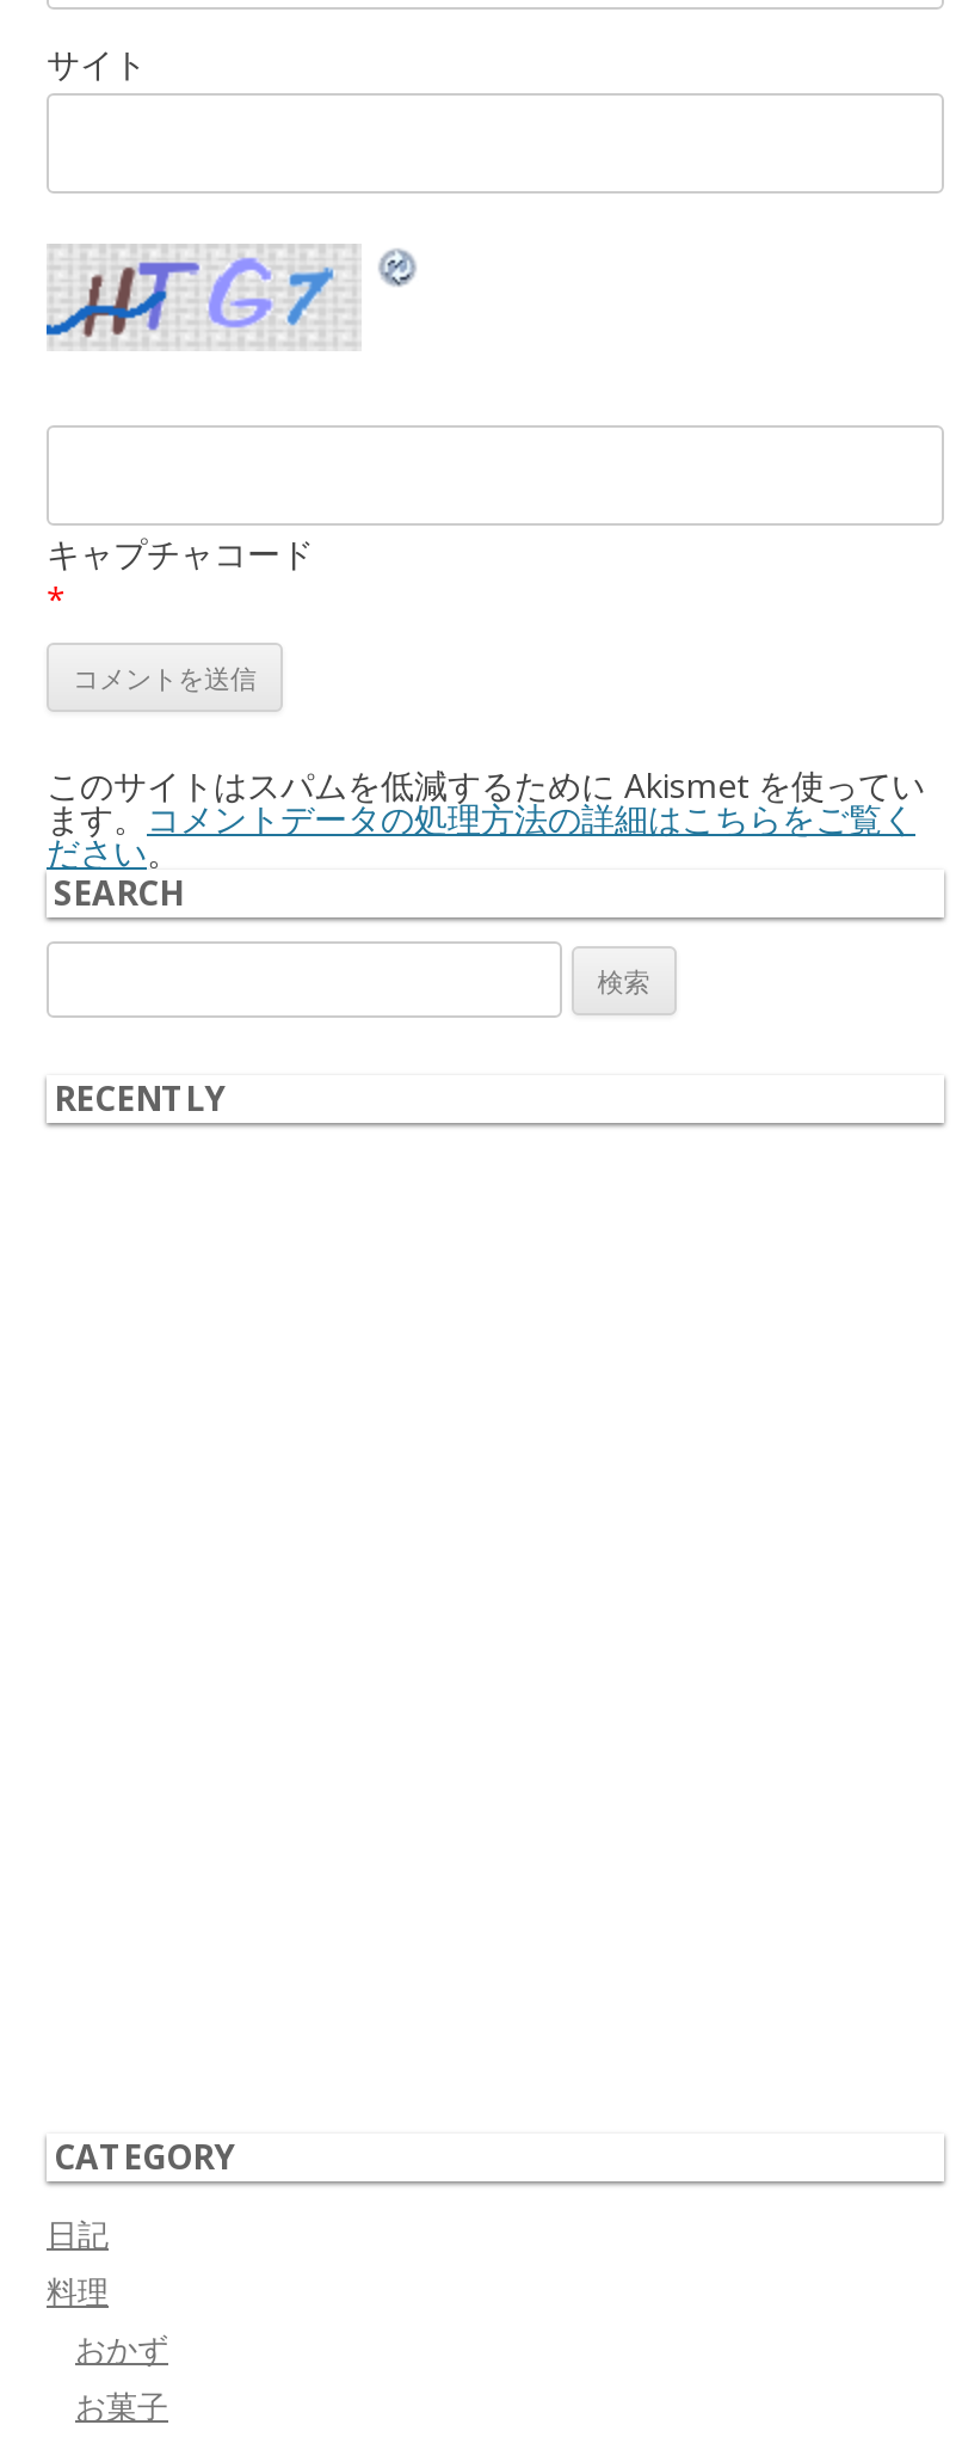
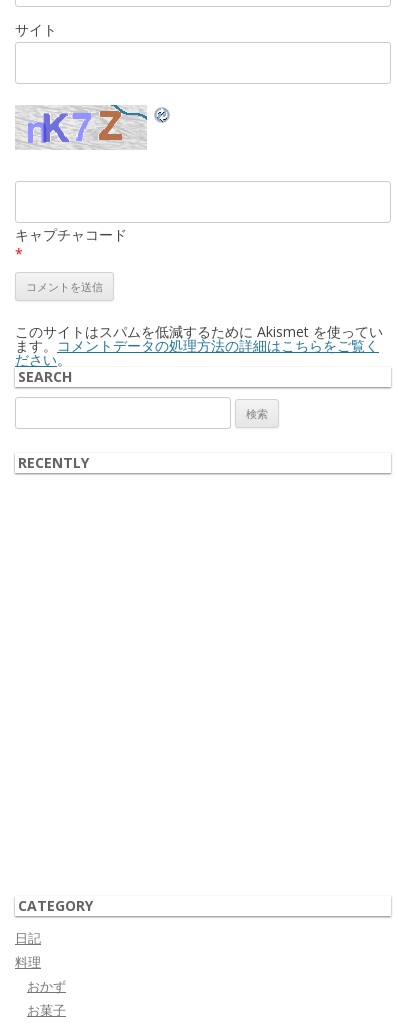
- [image]
+ [image]
